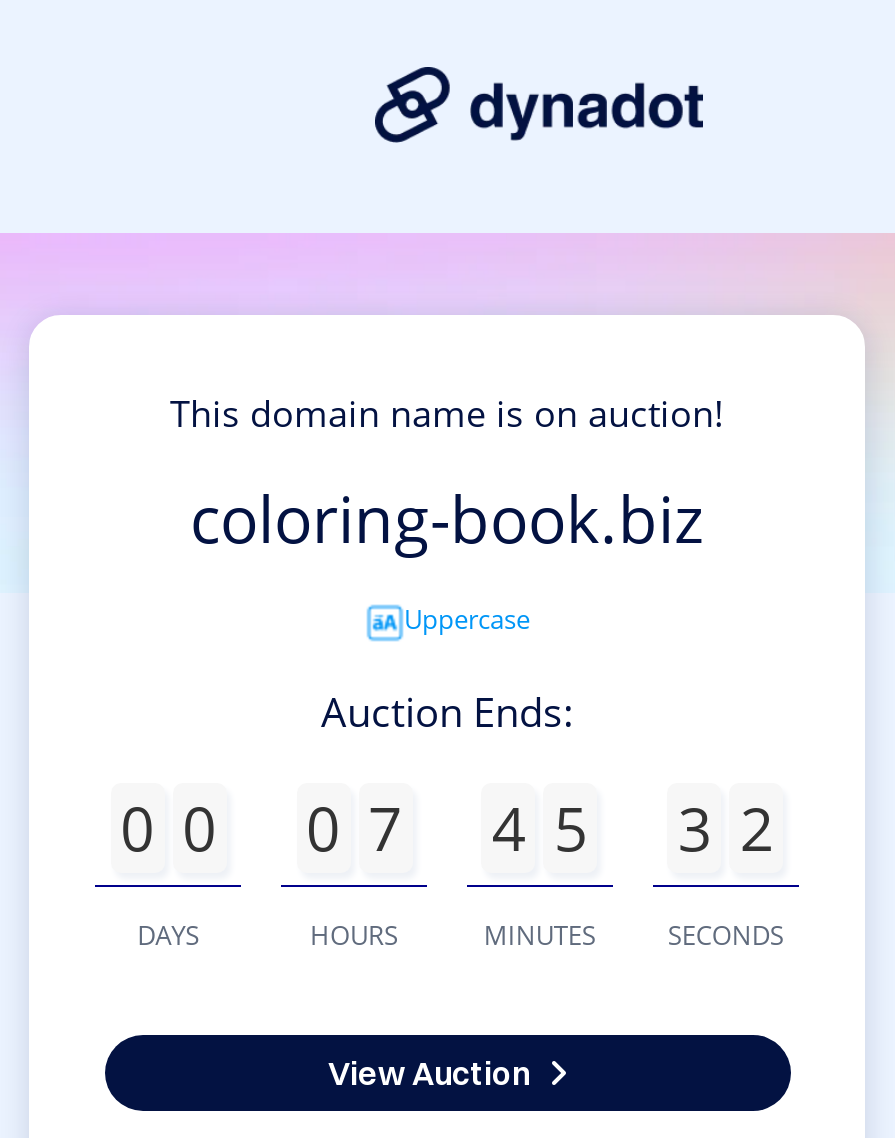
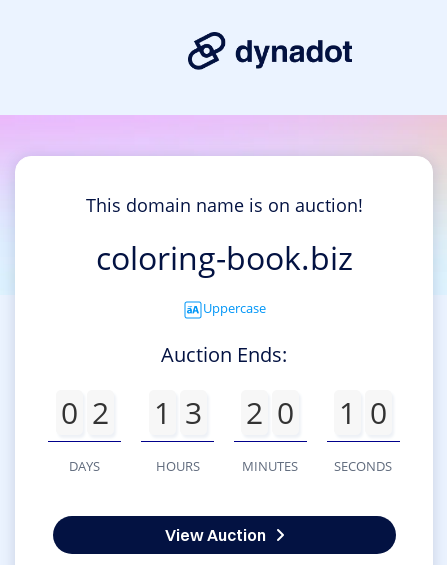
- 0 0
+ 0 2

- 0 7
+ 1 3

- 4 5
+ 2 0

- 3 2
+ 1 0
